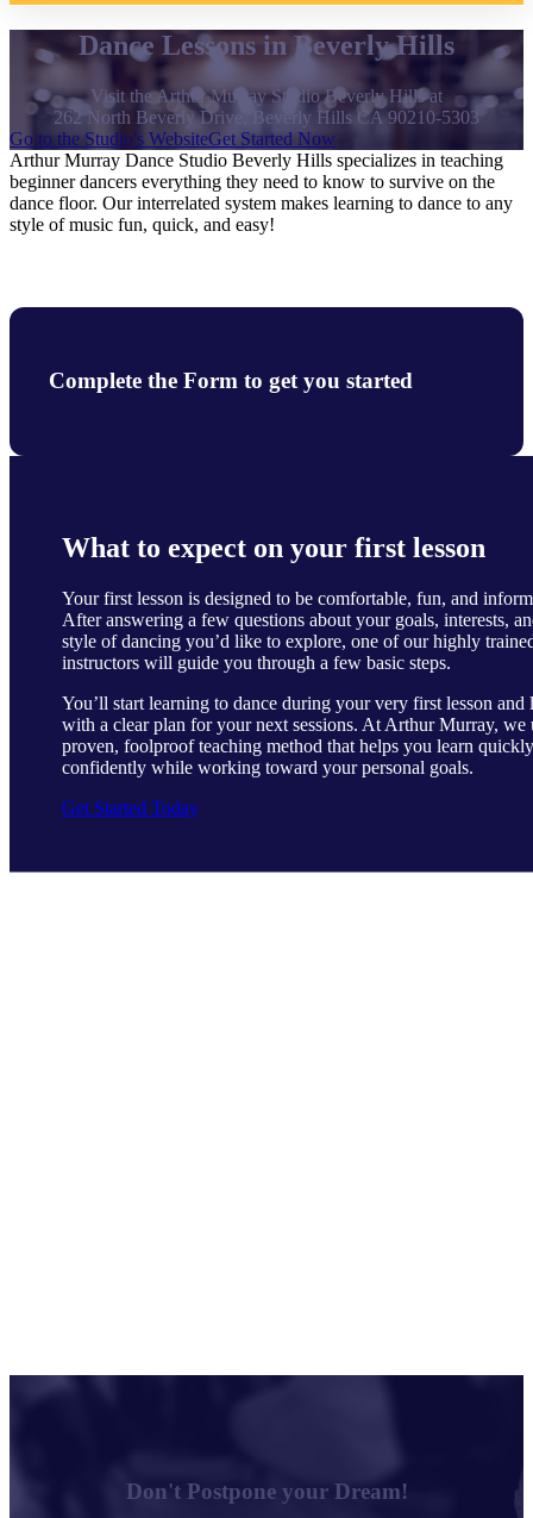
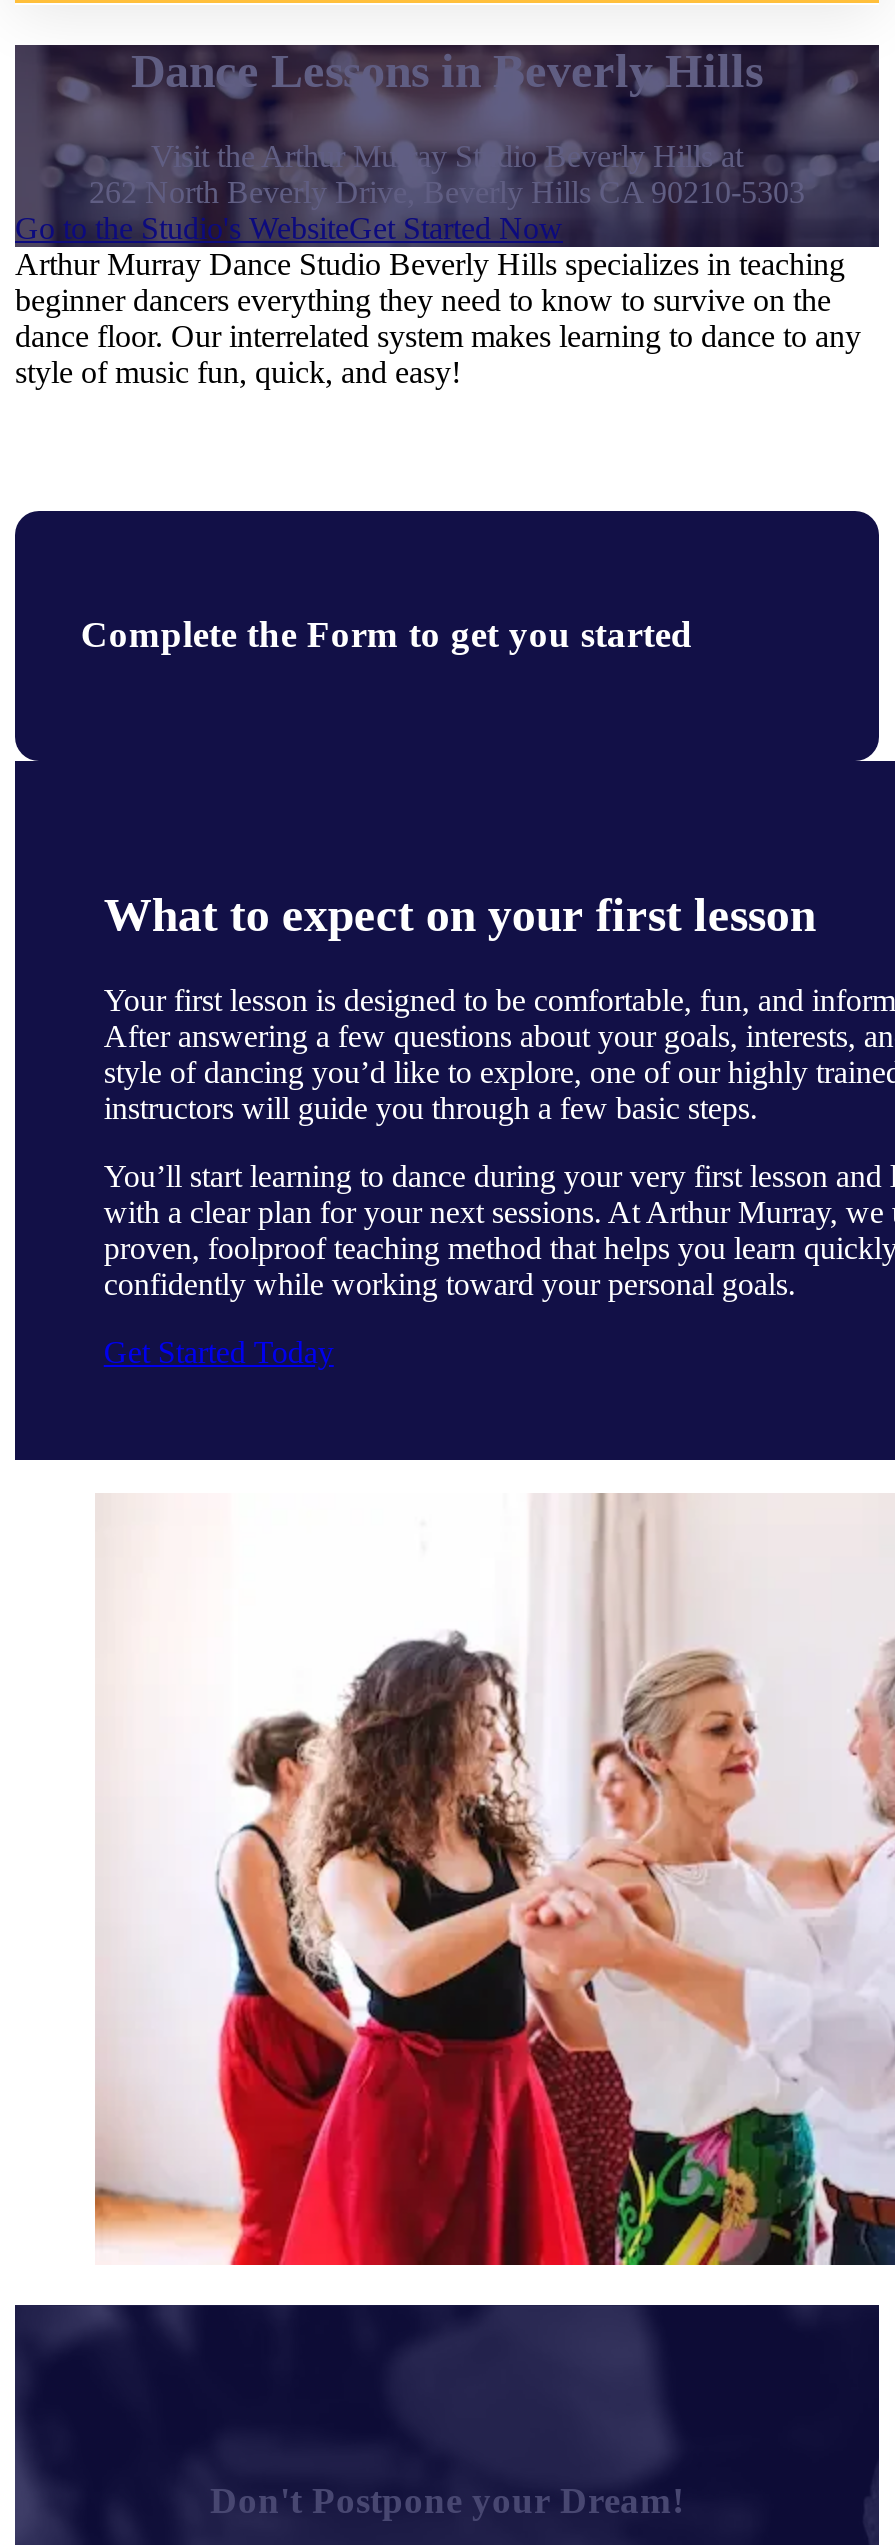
+ [image]
